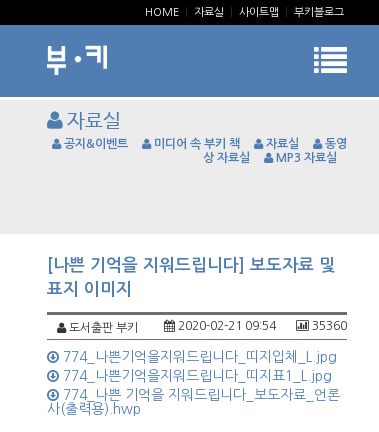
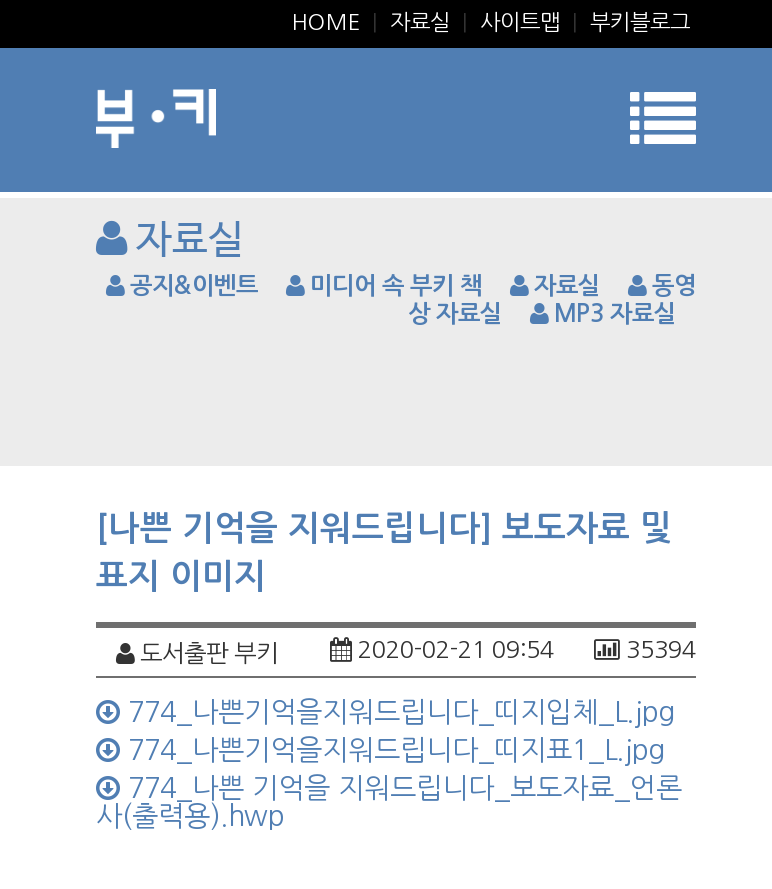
- 35360
+ 35394
